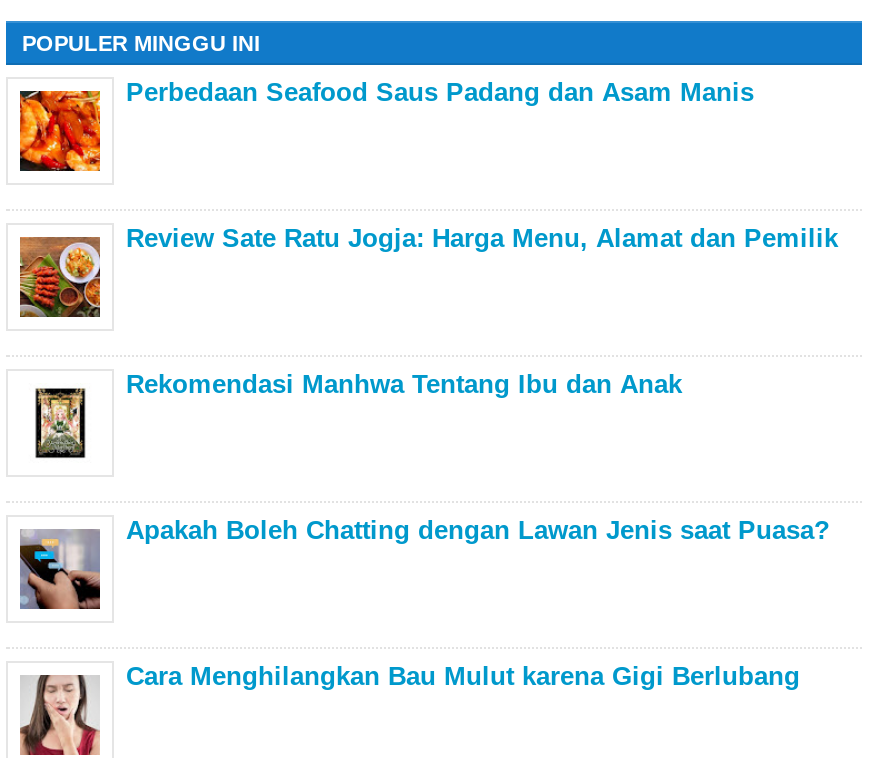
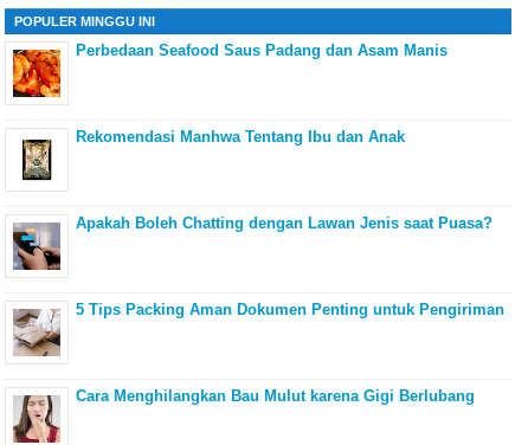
- [image]
- Review Sate Ratu Jogja: Harga Menu, Alamat dan Pemilik

moved up: [image] | Rekomendasi Manhwa Tentang Ibu dan Anak | Apakah Boleh Chatting dengan Lawan Jenis saat Puasa?

+ [image]
+ 5 Tips Packing Aman Dokumen Penting untuk Pengiriman
